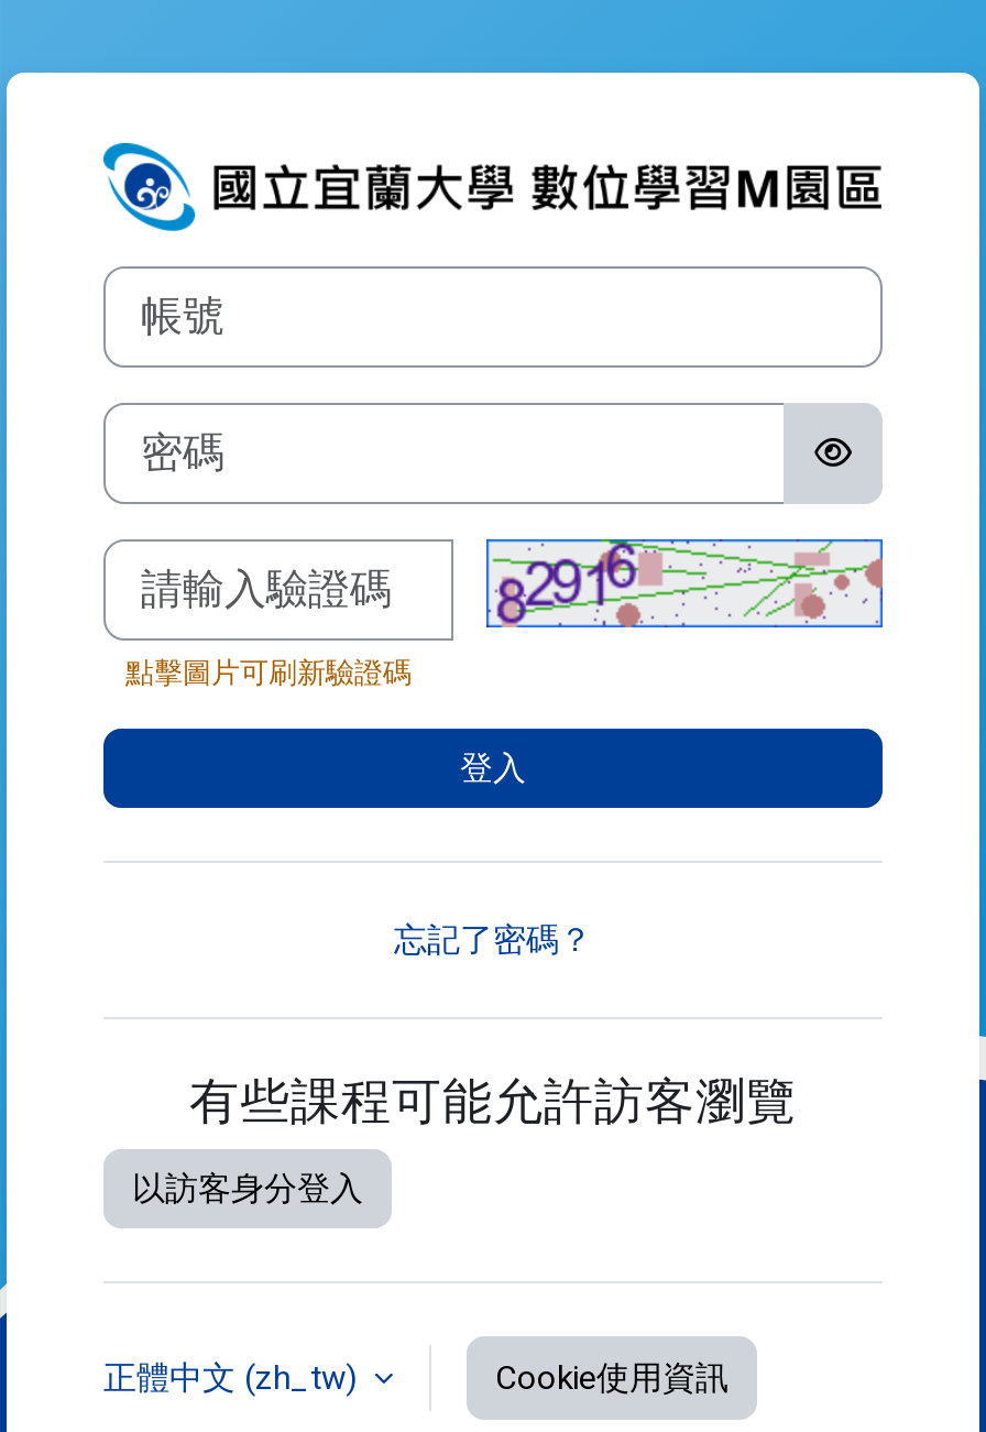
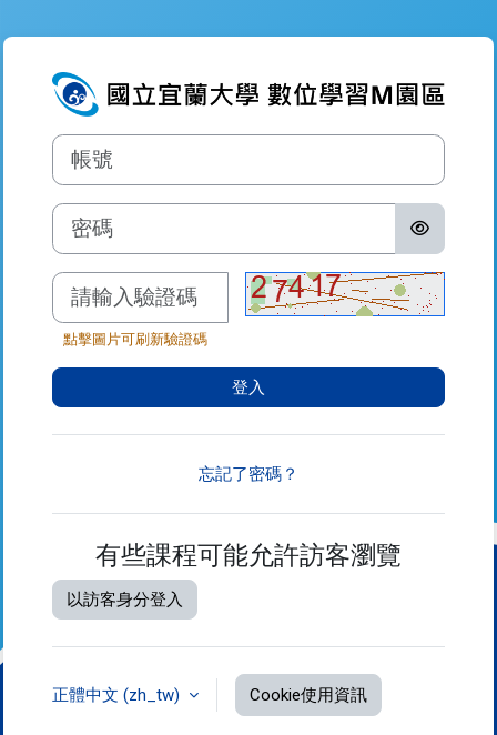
- [image]
+ [image]
